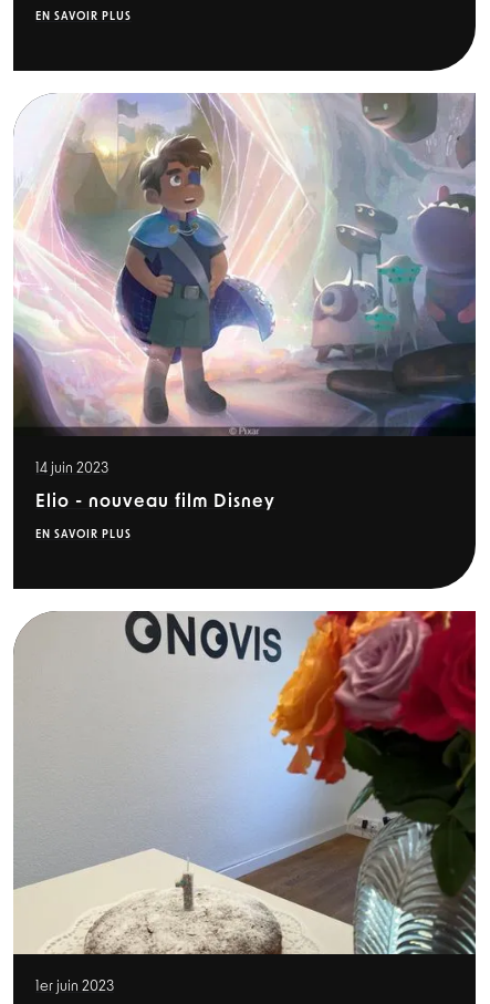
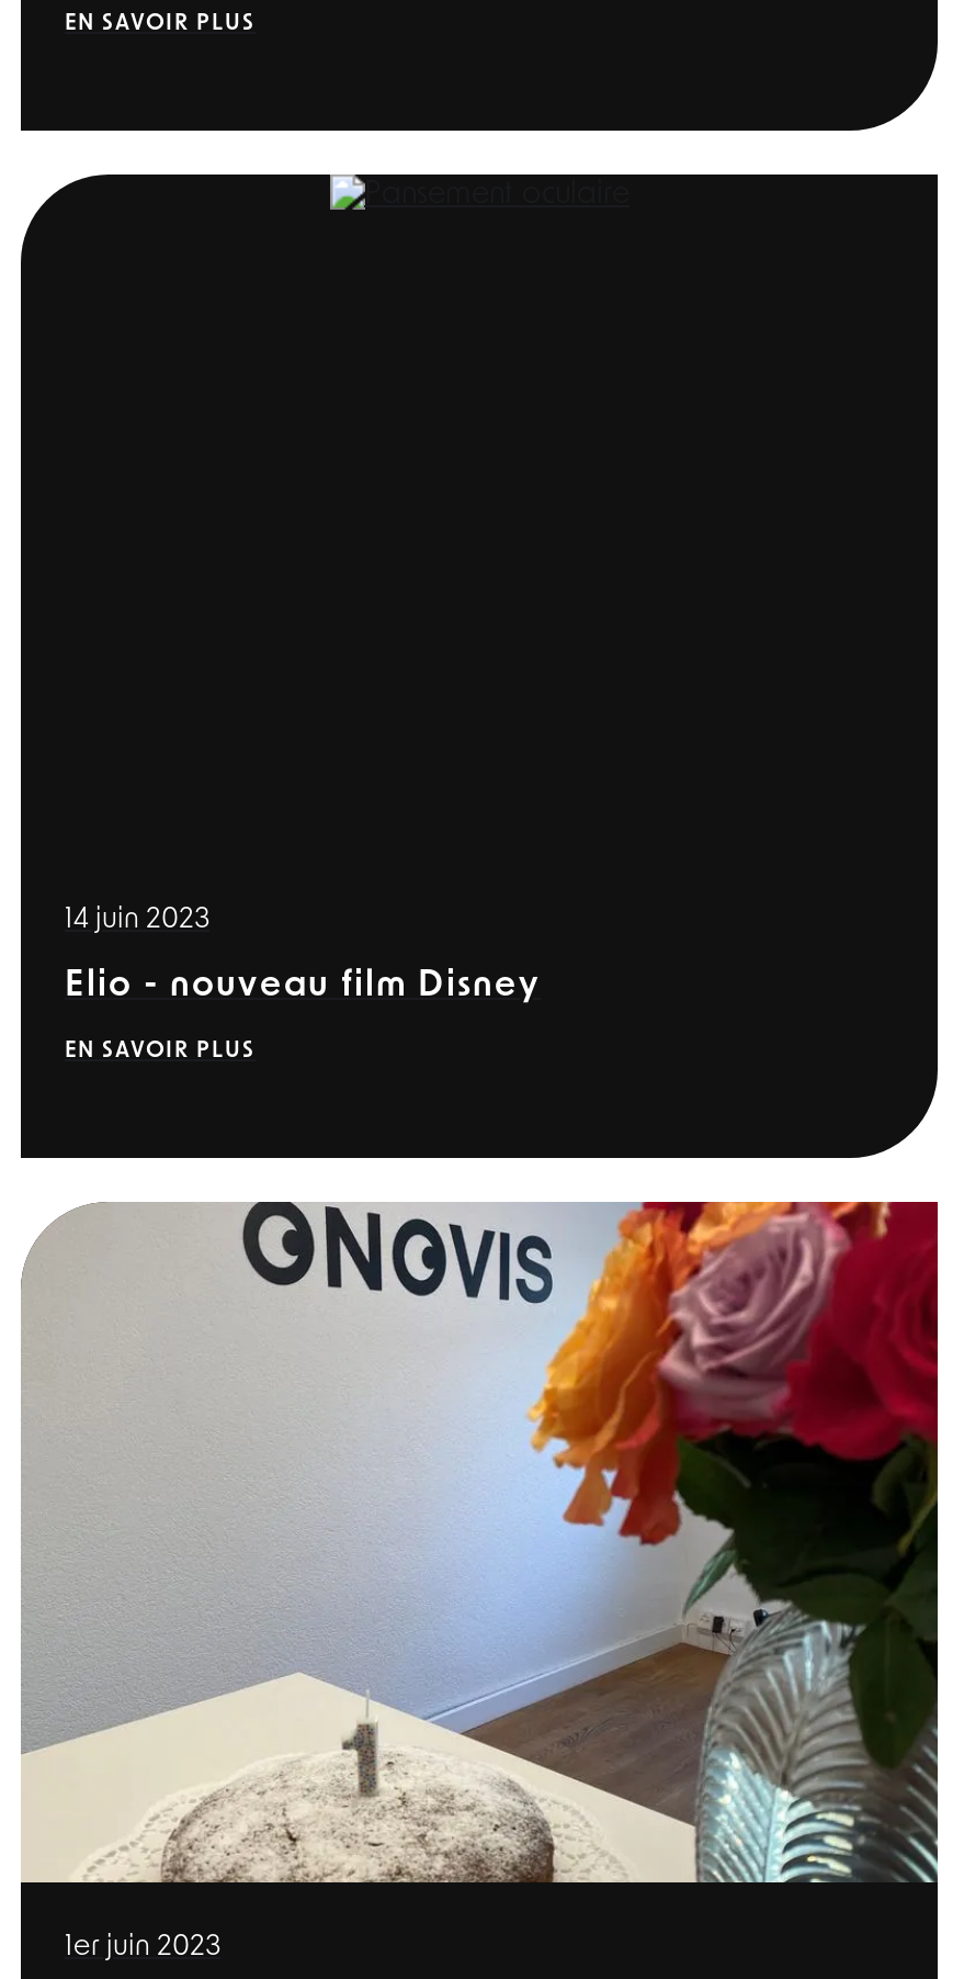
- [image]
